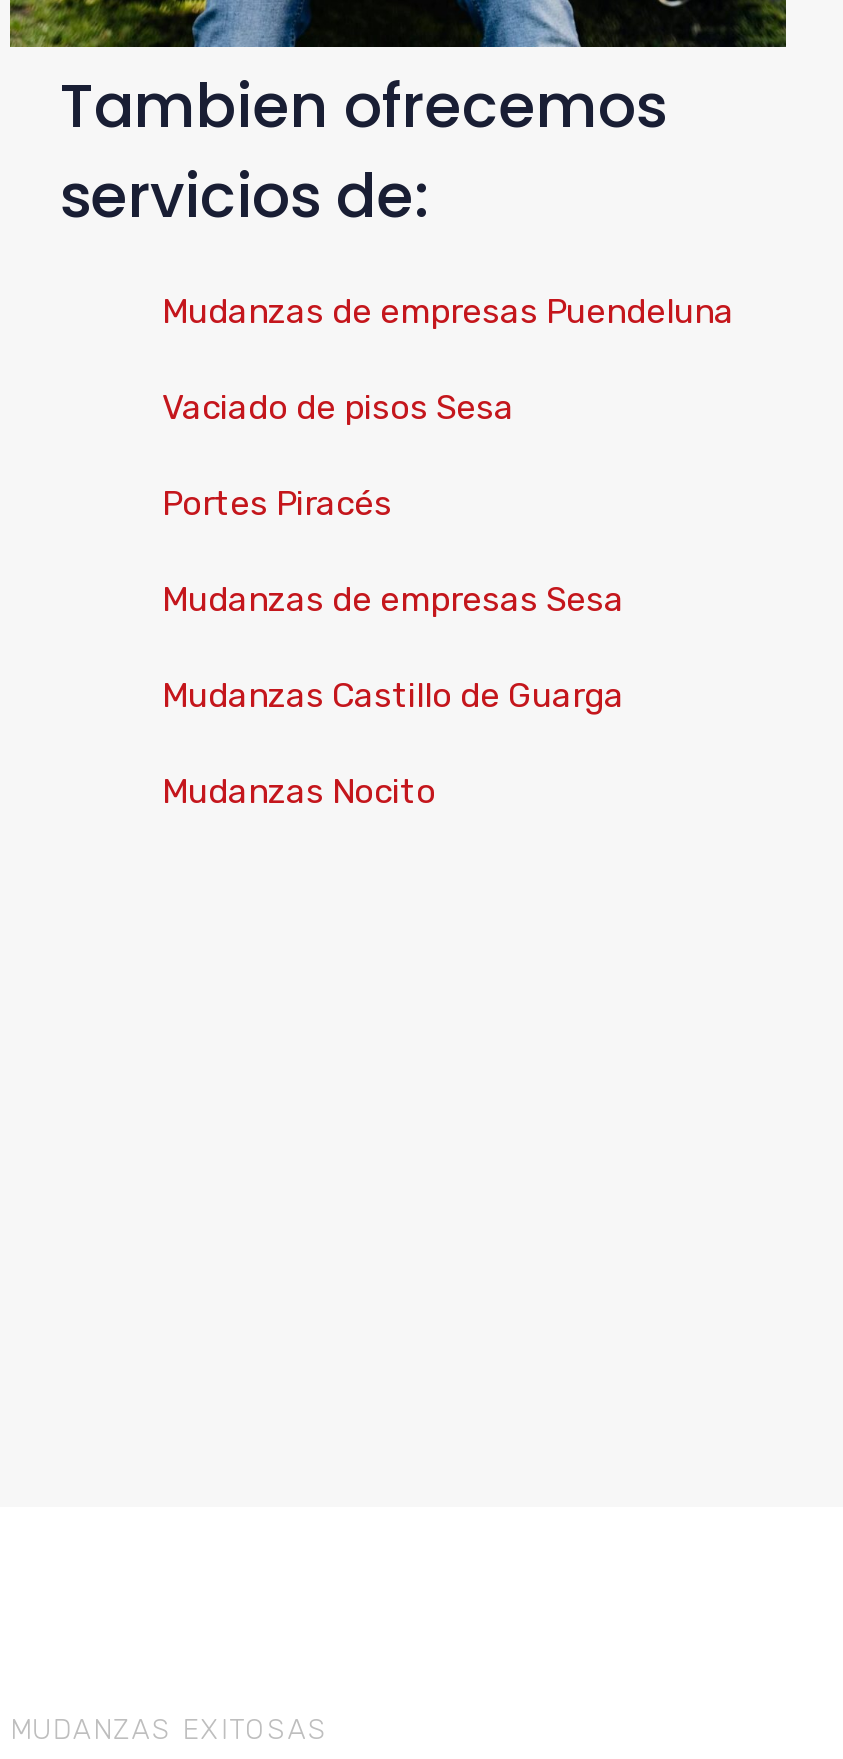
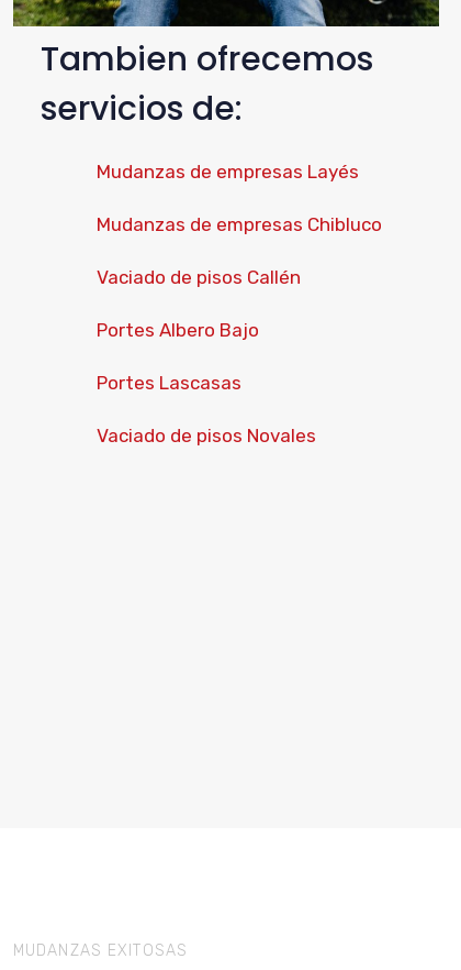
- Mudanzas de empresas Puendeluna
+ Mudanzas de empresas Layés

- Vaciado de pisos Sesa
+ Mudanzas de empresas Chibluco

- Portes Piracés
+ Vaciado de pisos Callén

- Mudanzas de empresas Sesa
+ Portes Albero Bajo

- Mudanzas Castillo de Guarga
+ Portes Lascasas

- Mudanzas Nocito
+ Vaciado de pisos Novales
